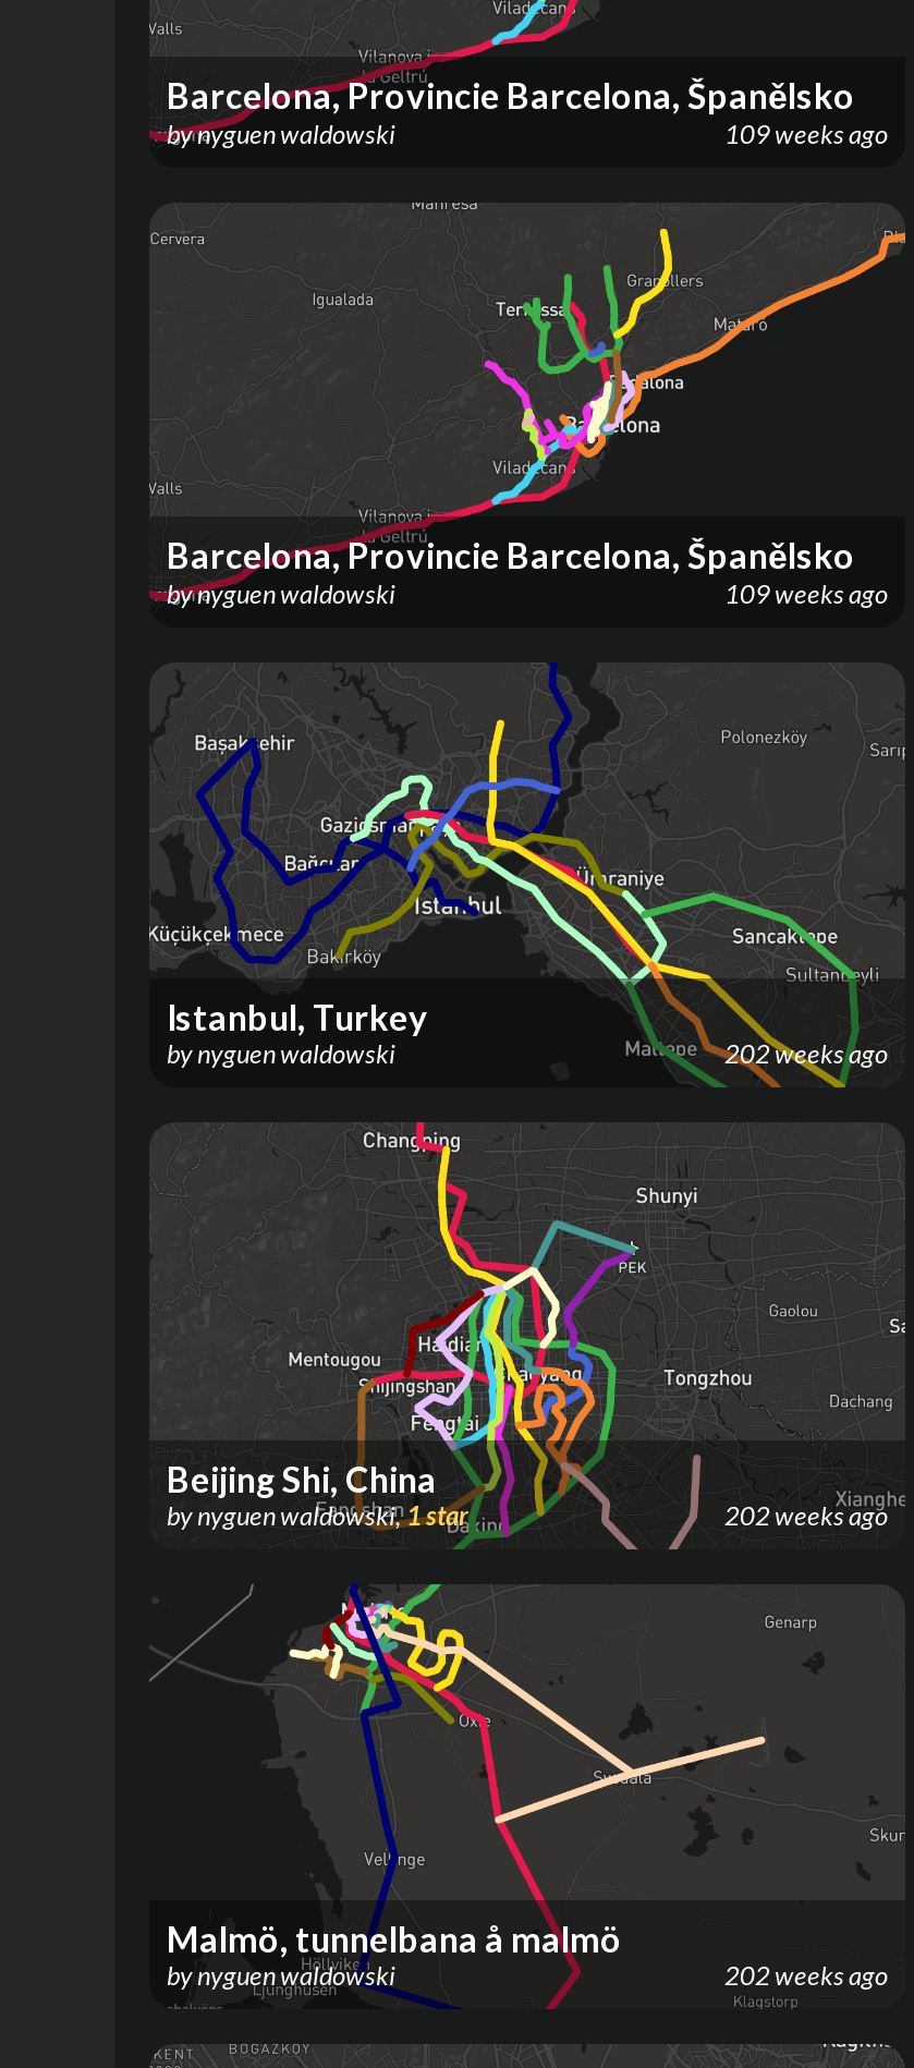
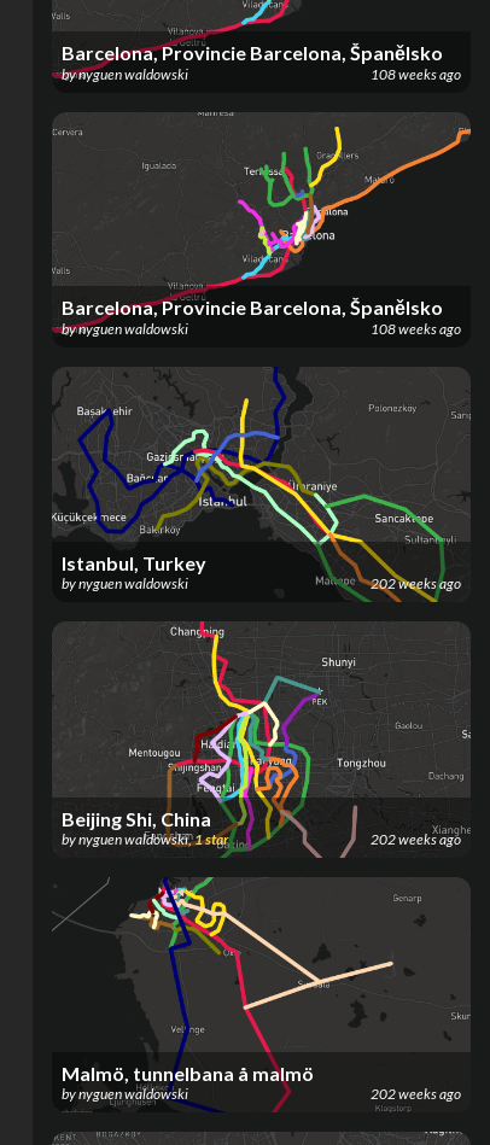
- 109 weeks ago
+ 108 weeks ago

- 109 weeks ago
+ 108 weeks ago
